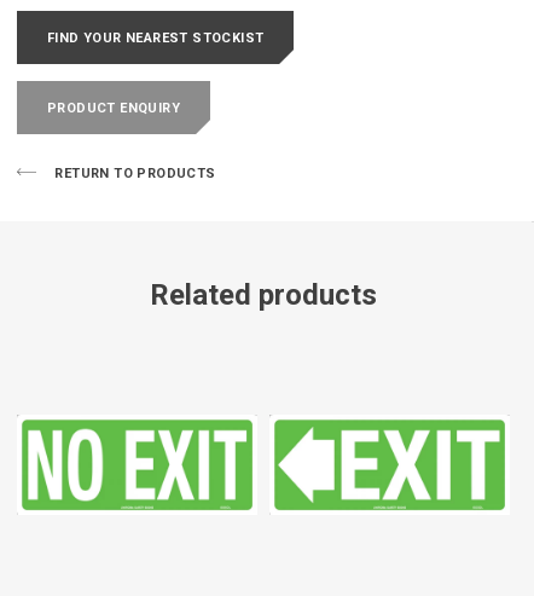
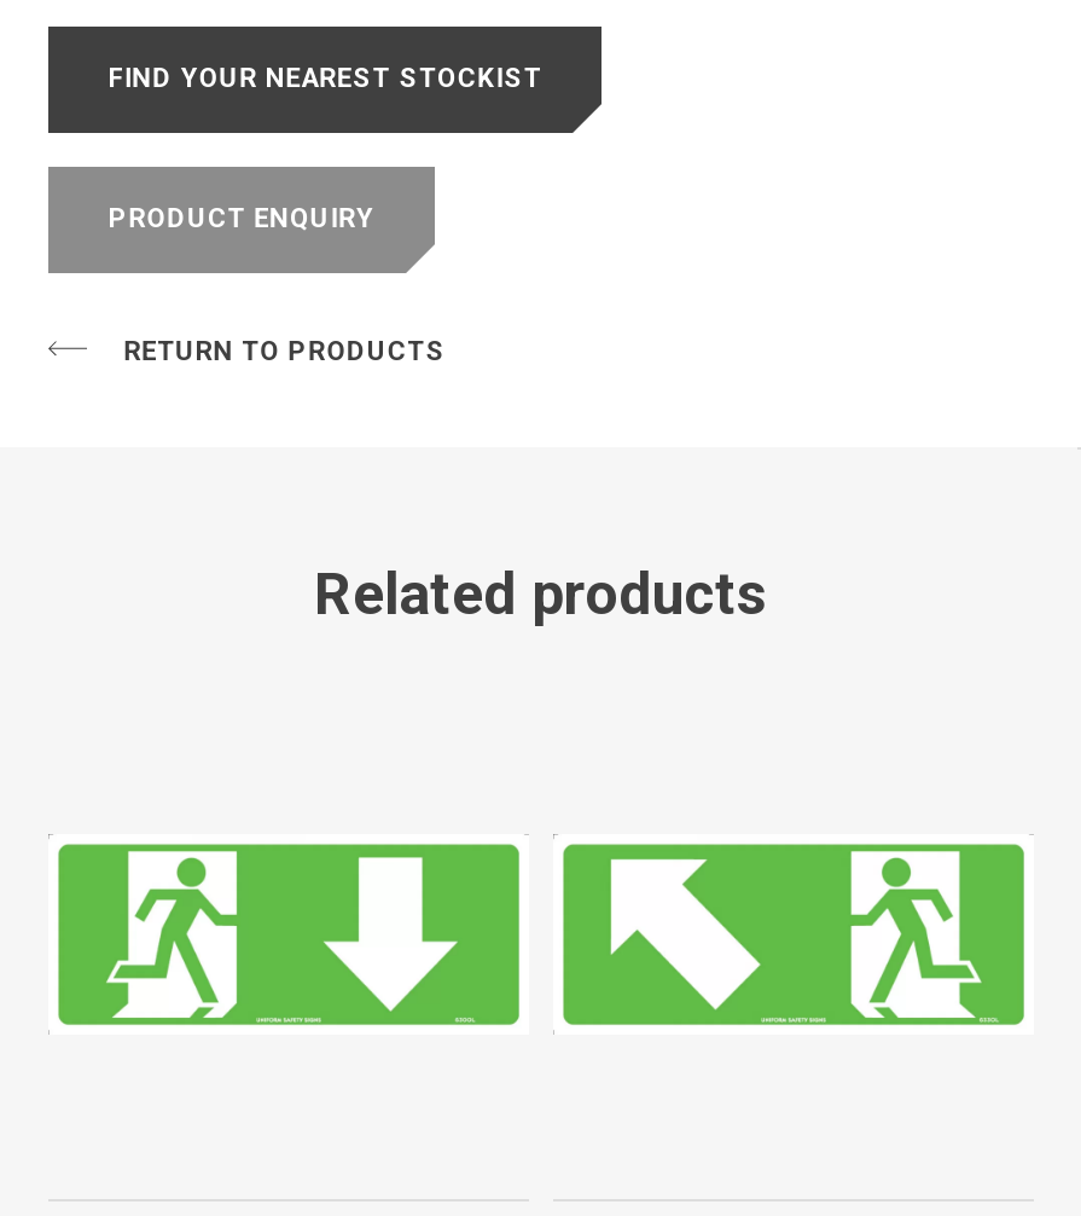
- [image]
+ [image]

- [image]
+ [image]
